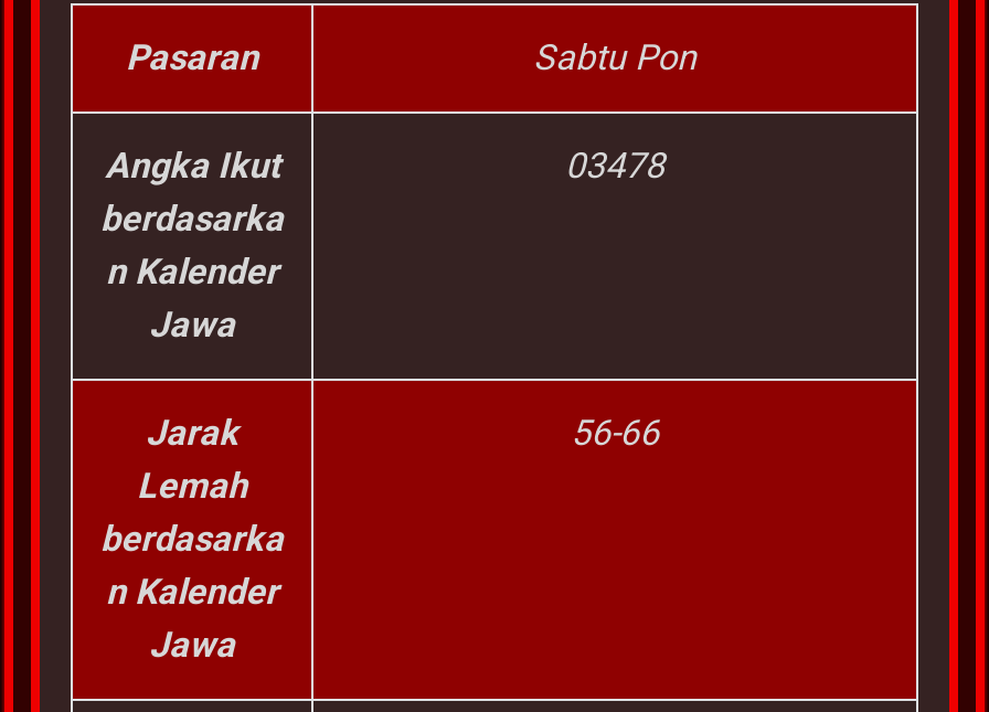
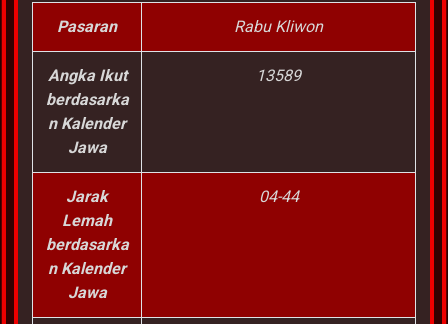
- Sabtu Pon
+ Rabu Kliwon

- 03478
+ 13589

- 56-66
+ 04-44
